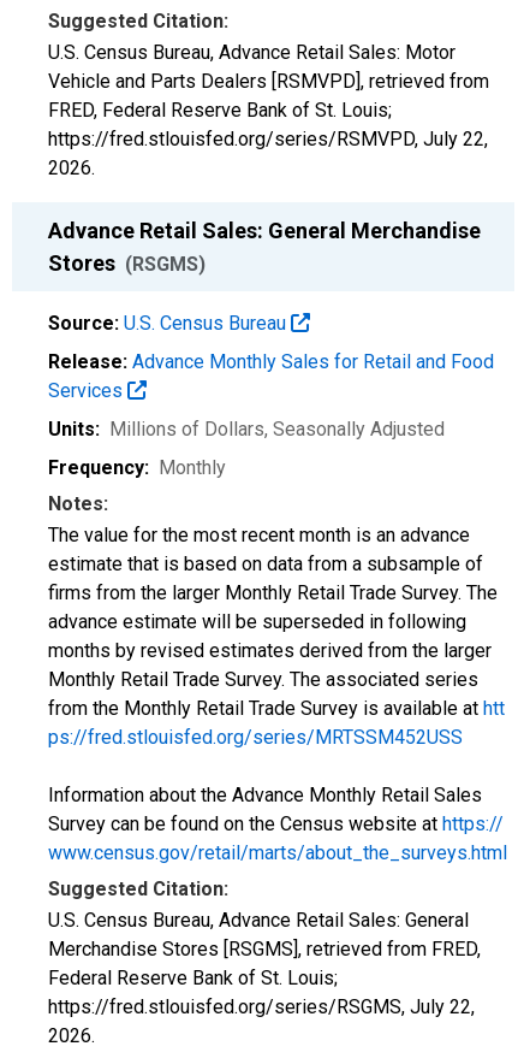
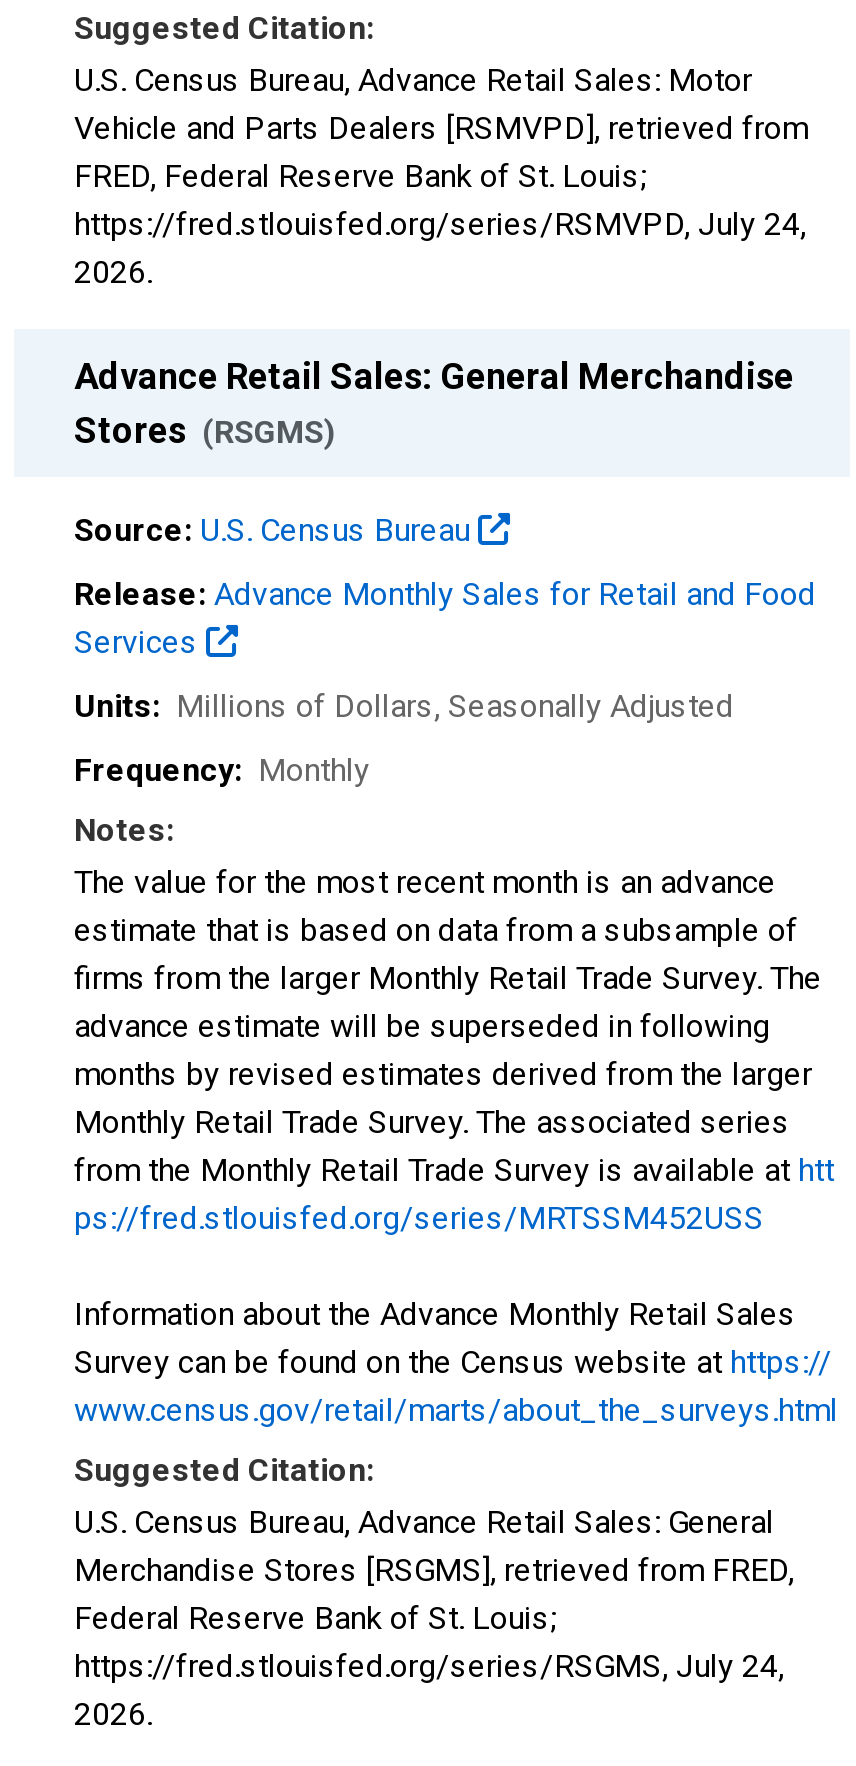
- https://fred.stlouisfed.org/series/RSMVPD, July 22,
+ https://fred.stlouisfed.org/series/RSMVPD, July 24,

- https://fred.stlouisfed.org/series/RSGMS, July 22,
+ https://fred.stlouisfed.org/series/RSGMS, July 24,
